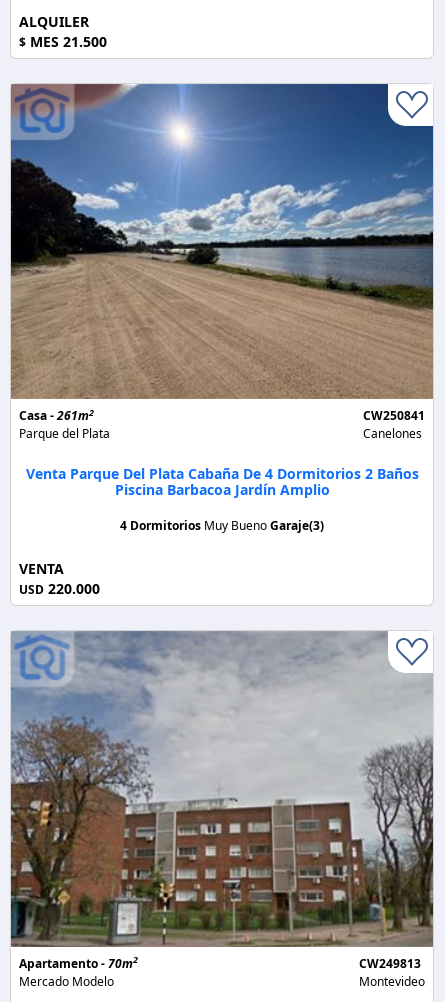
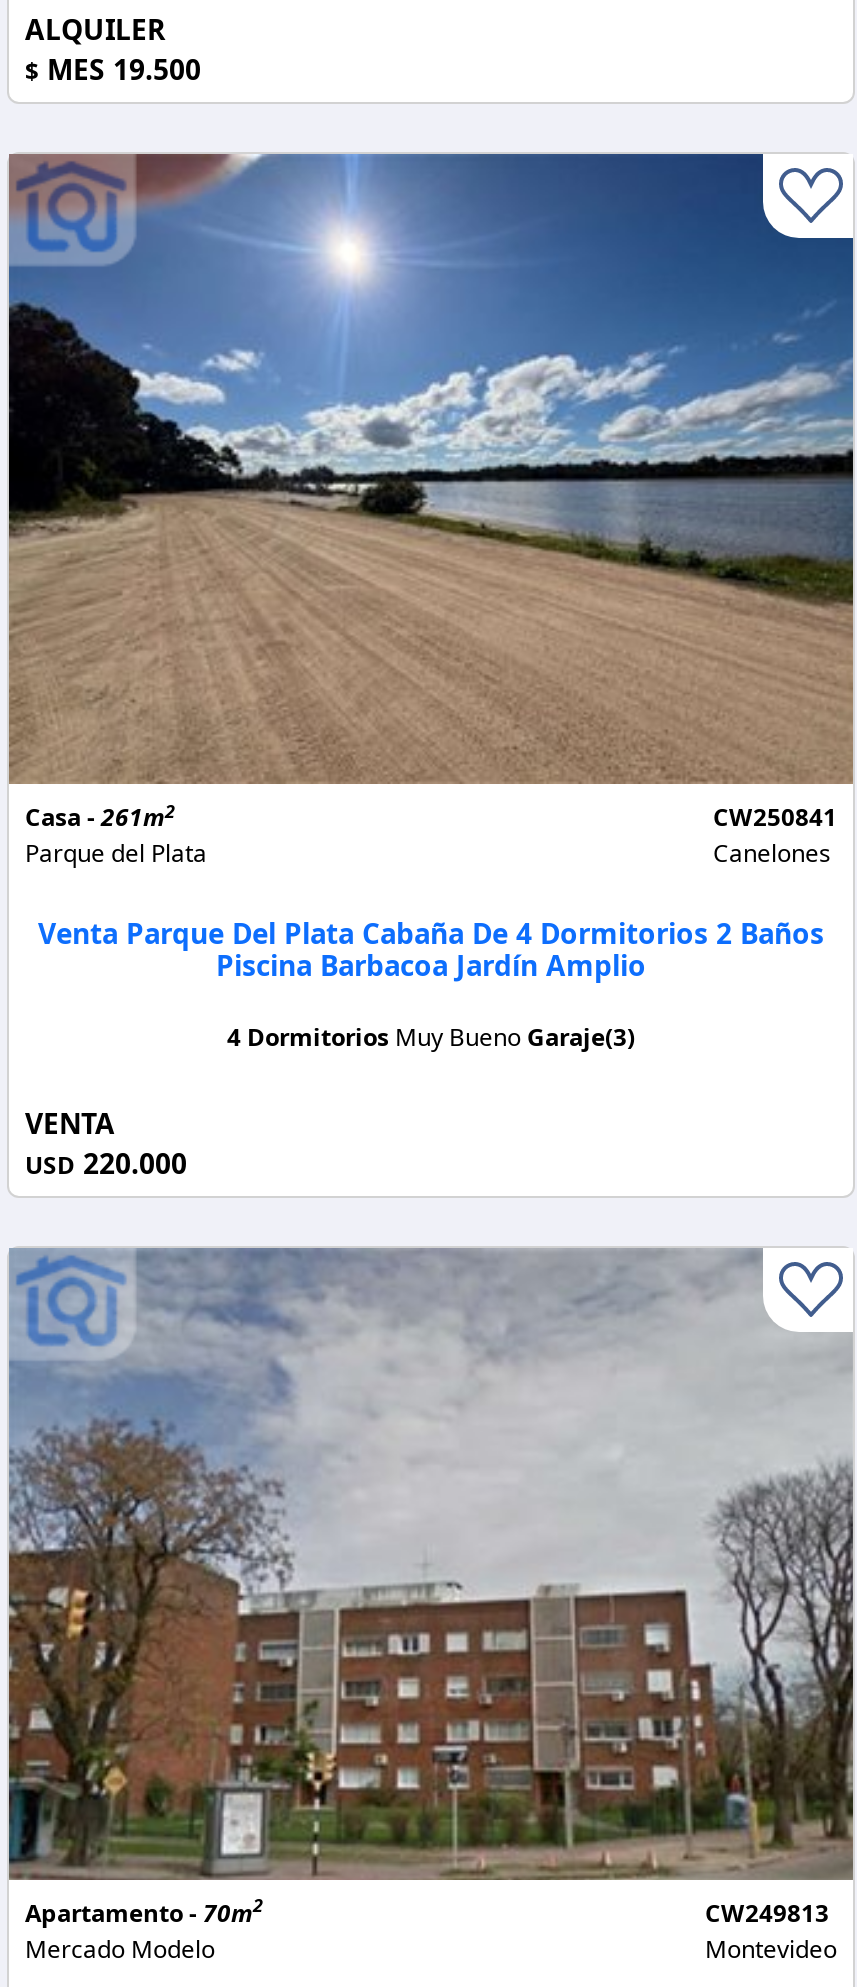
- $MES 21.500
+ $MES 19.500
